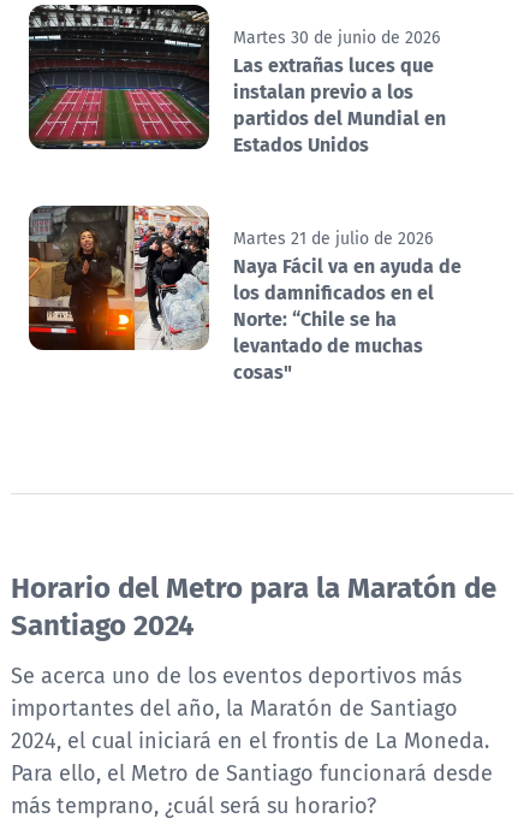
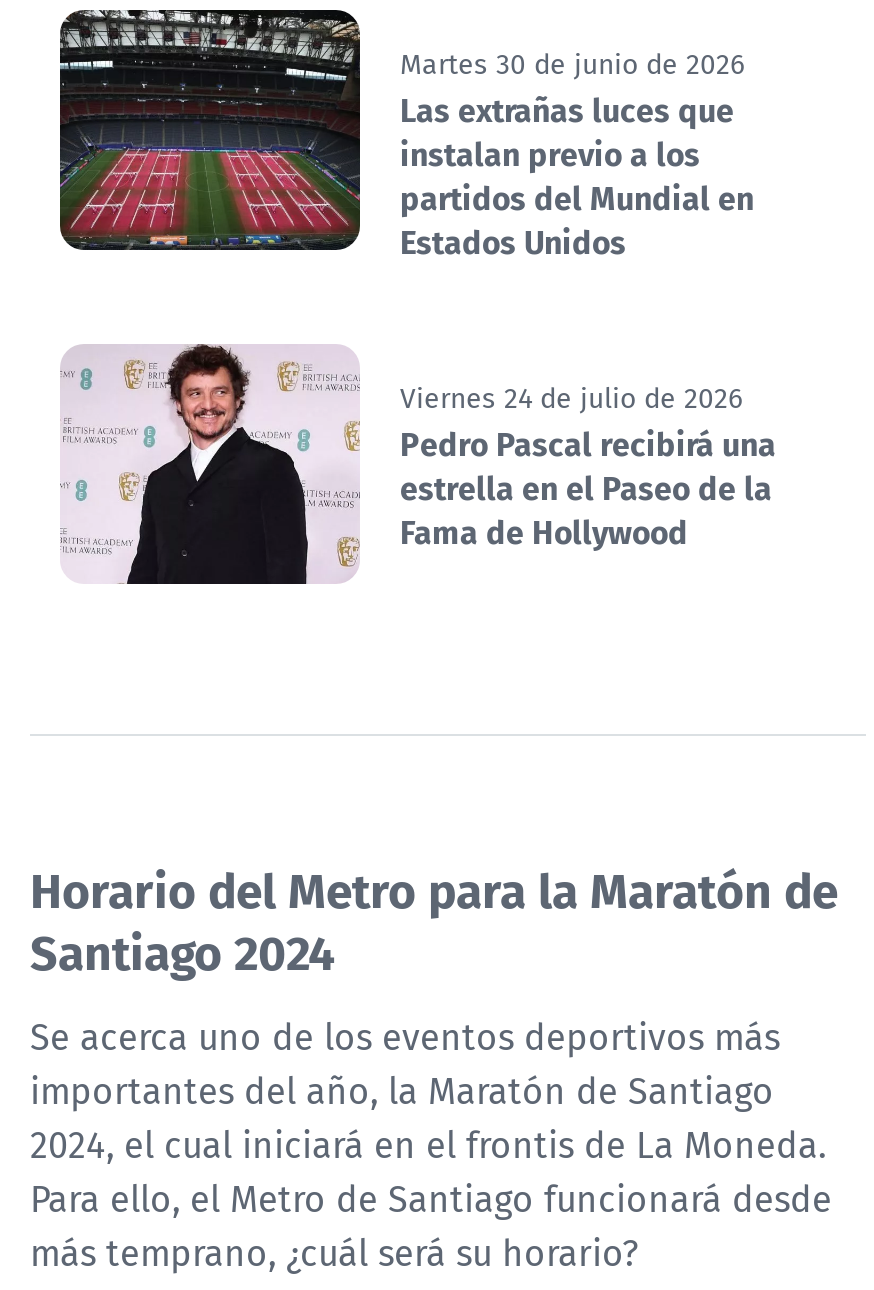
- [image]
- Martes 21 de julio de 2026
- Naya Fácil va en ayuda de
- los damnificados en el
- Norte: “Chile se ha
- levantado de muchas
- cosas"
+ [image]
+ Viernes 24 de julio de 2026
+ Pedro Pascal recibirá una
+ estrella en el Paseo de la
+ Fama de Hollywood
